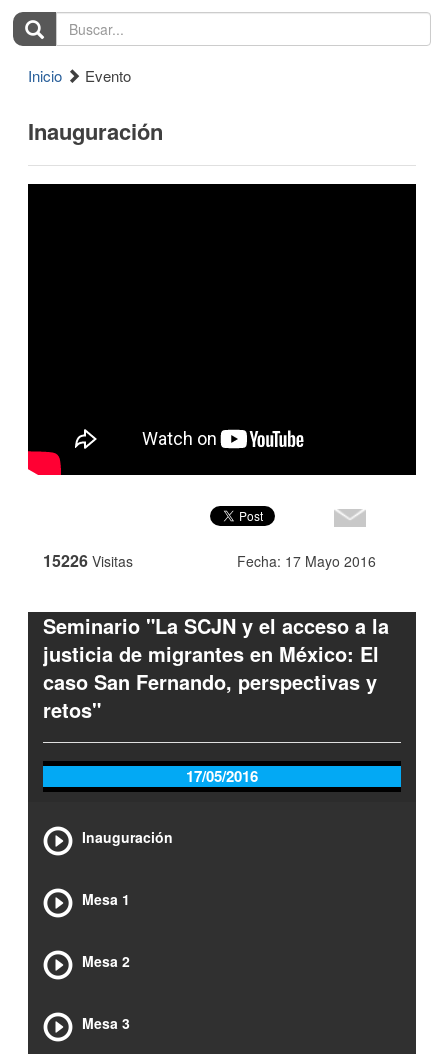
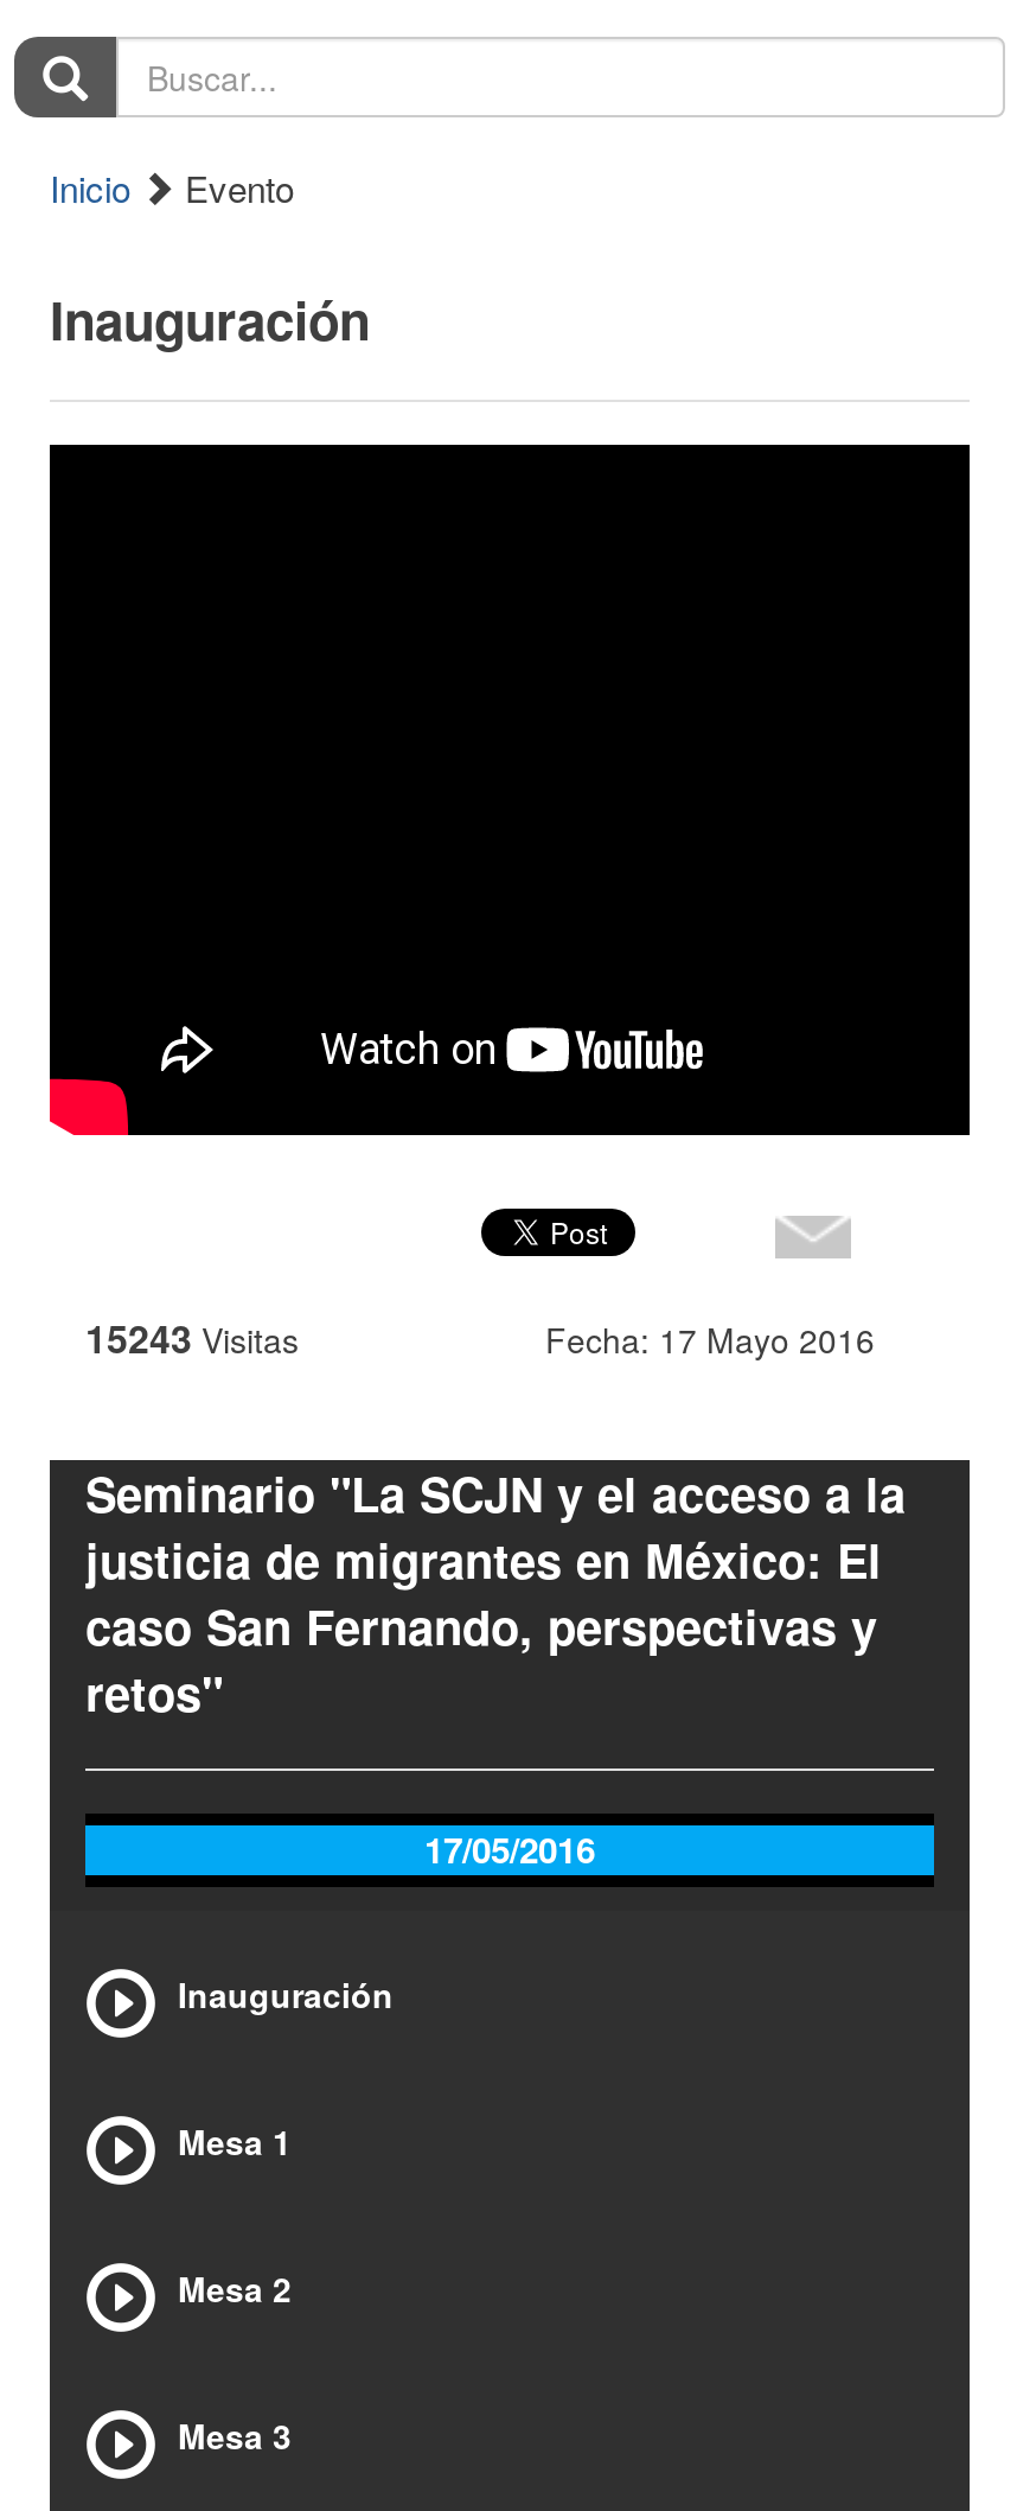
- 15226 Visitas
+ 15243 Visitas
